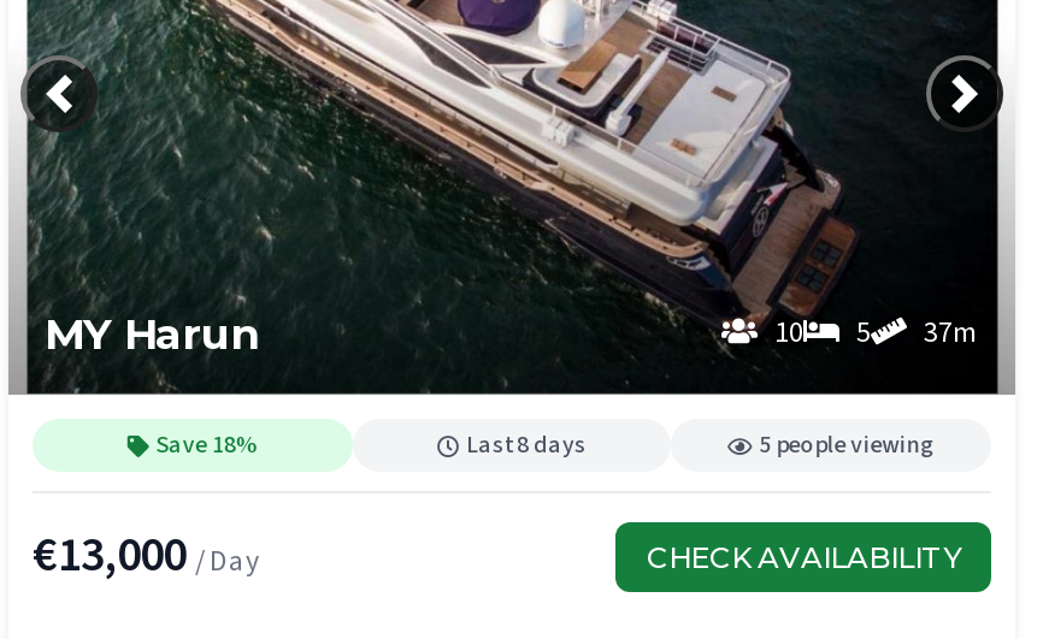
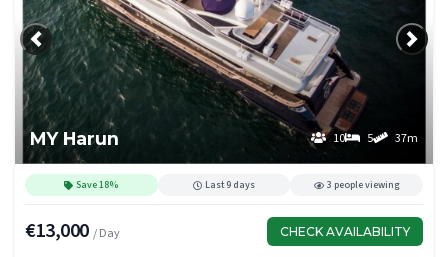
- Last 8 days
+ Last 9 days

- 5 people viewing
+ 3 people viewing
